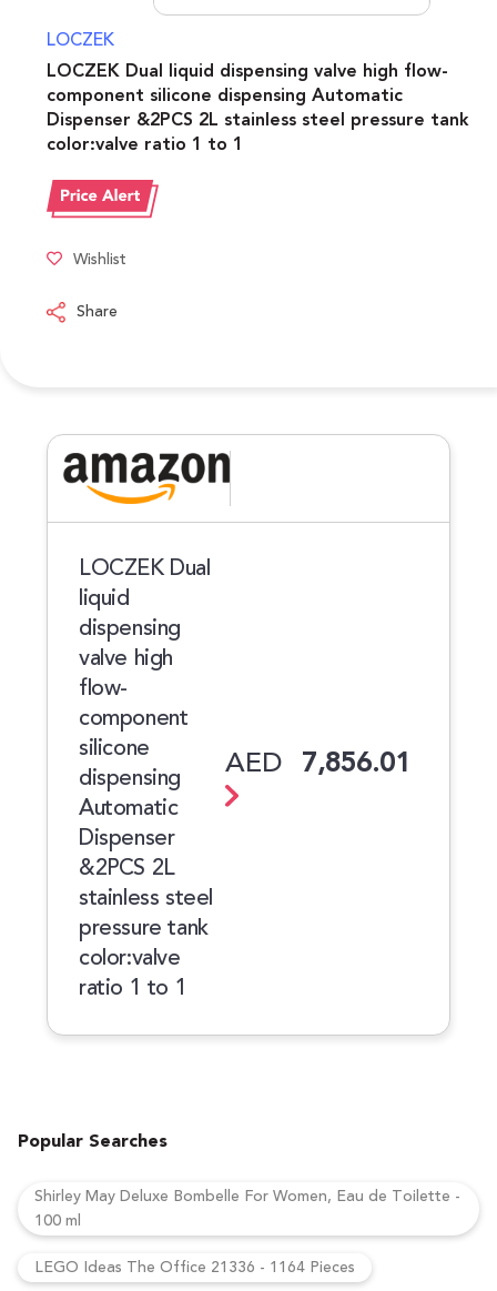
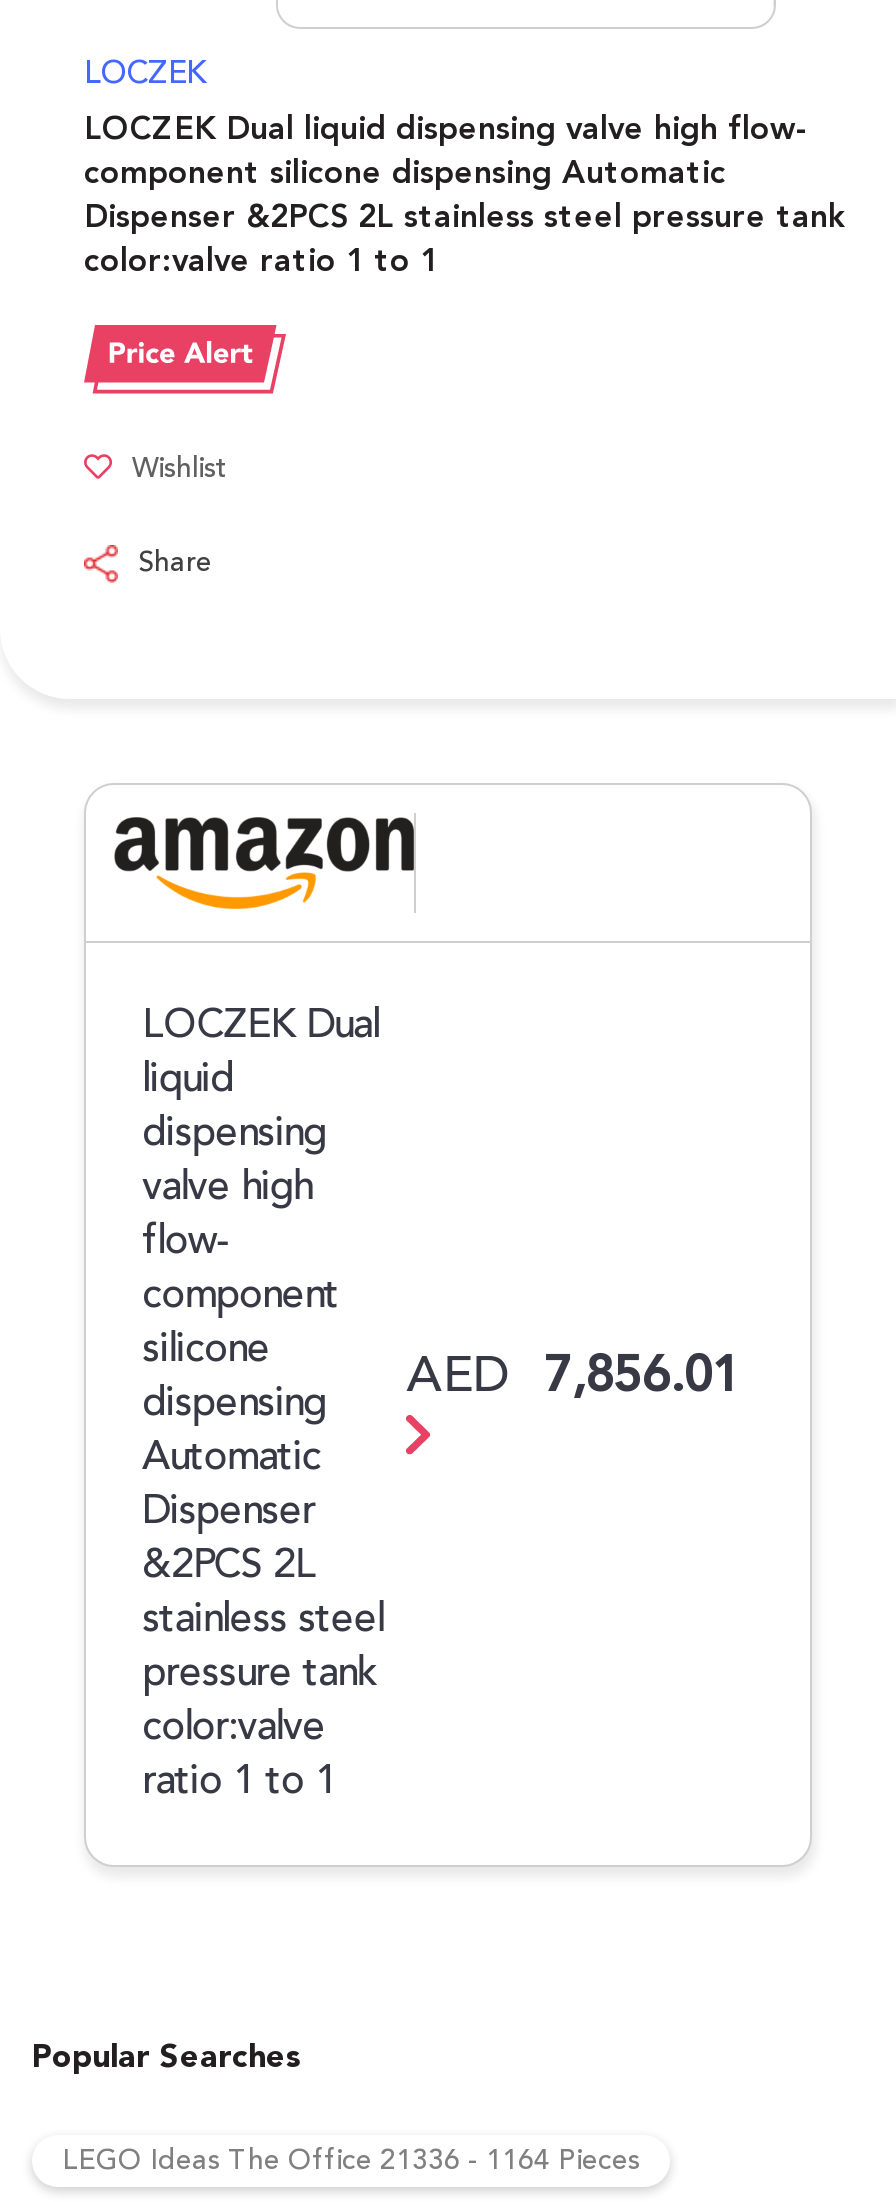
- Shirley May Deluxe Bombelle For Women, Eau de Toilette -
- 100 ml
